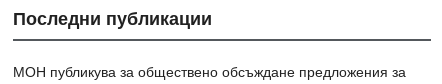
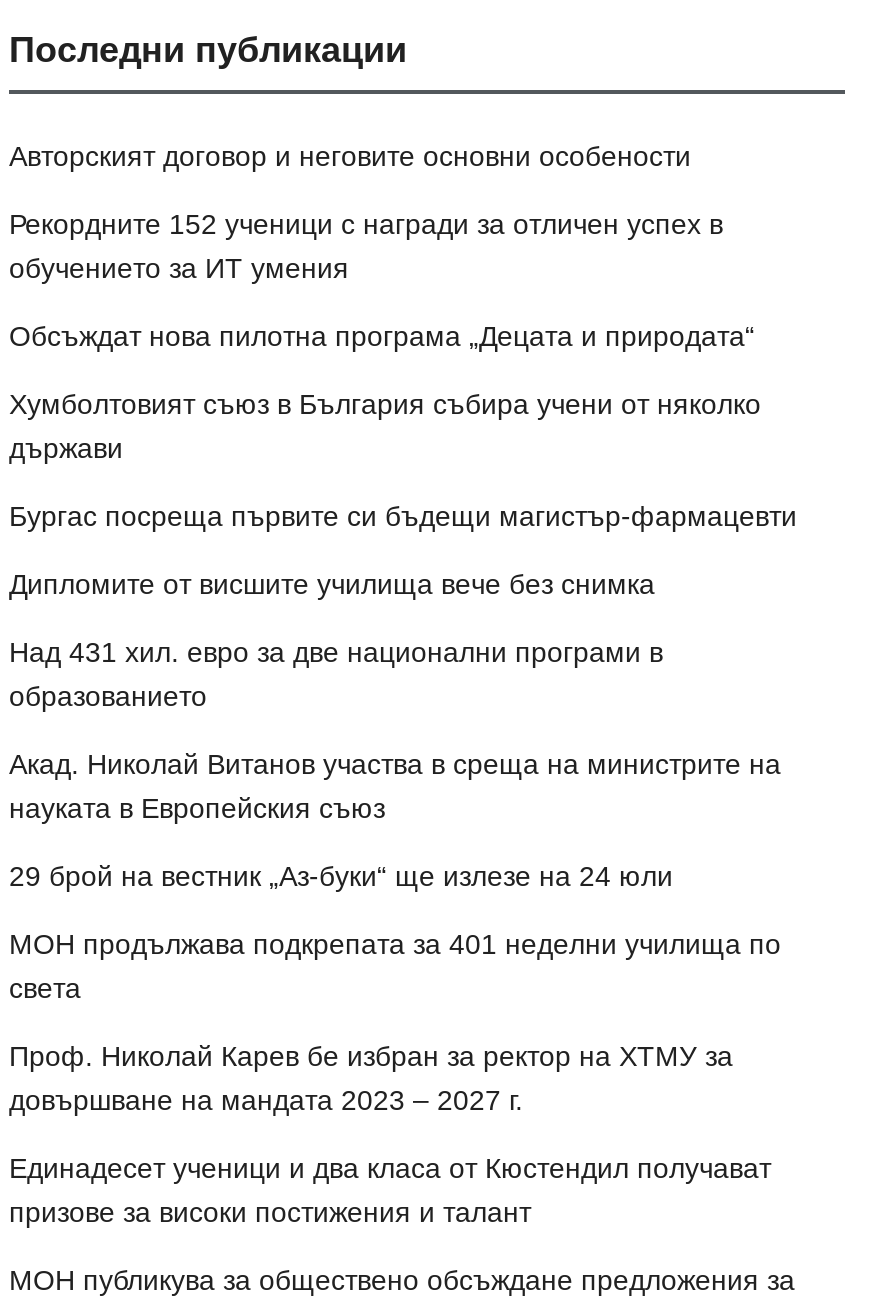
+ Авторският договор и неговите основни особености
+ Рекордните 152 ученици с награди за отличен успех в
+ обучението за ИТ умения
+ Обсъждат нова пилотна програма „Децата и природата“
+ Хумболтовият съюз в България събира учени от няколко
+ държави
+ Бургас посреща първите си бъдещи магистър-фармацевти
+ Дипломите от висшите училища вече без снимка
+ Над 431 хил. евро за две национални програми в
+ образованието
+ Акад. Николай Витанов участва в среща на министрите на
+ науката в Европейския съюз
+ 29 брой на вестник „Аз-буки“ ще излезе на 24 юли
+ МОН продължава подкрепата за 401 неделни училища по
+ света
+ Проф. Николай Карев бе избран за ректор на ХТМУ за
+ довършване на мандата 2023 – 2027 г.
+ Единадесет ученици и два класа от Кюстендил получават
+ призове за високи постижения и талант
